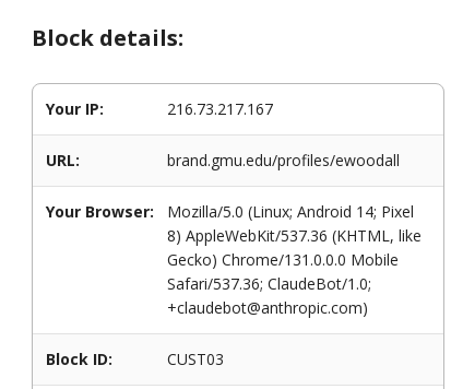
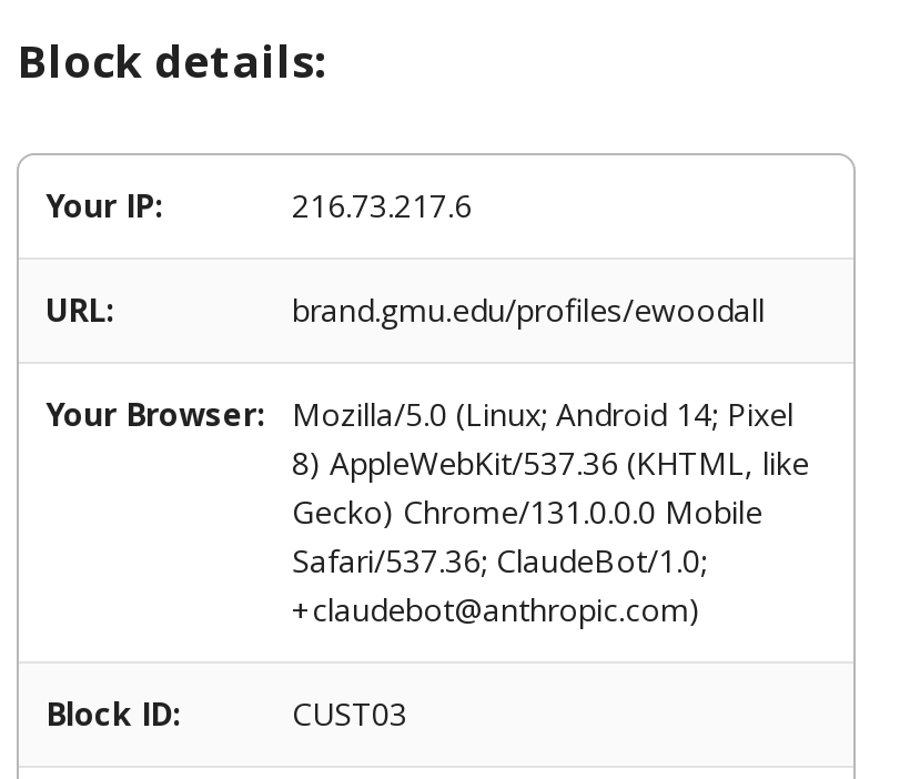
- 216.73.217.167
+ 216.73.217.6
